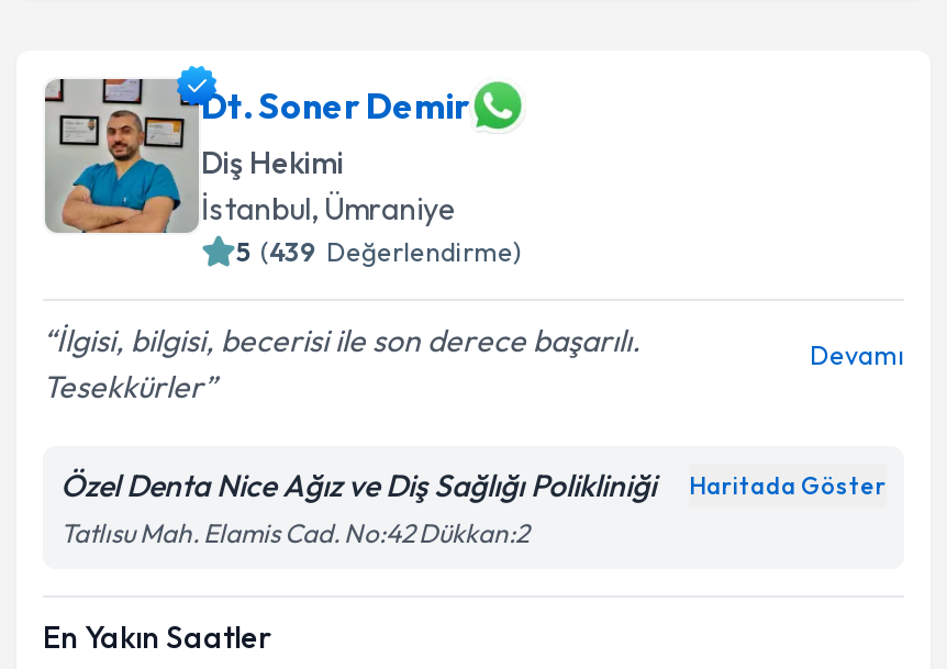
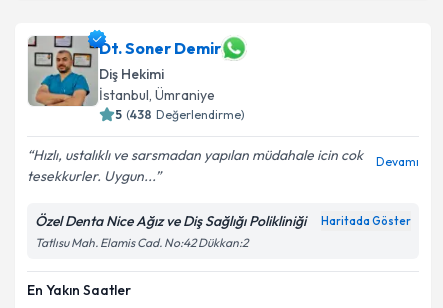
- 5 (439 Değerlendirme)
+ 5 (438 Değerlendirme)

- İlgisi, bilgisi, becerisi ile son derece başarılı.
- Tesekkürler
+ Hızlı, ustalıklı ve sarsmadan yapılan müdahale icin cok
+ tesekkurler. Uygun...
